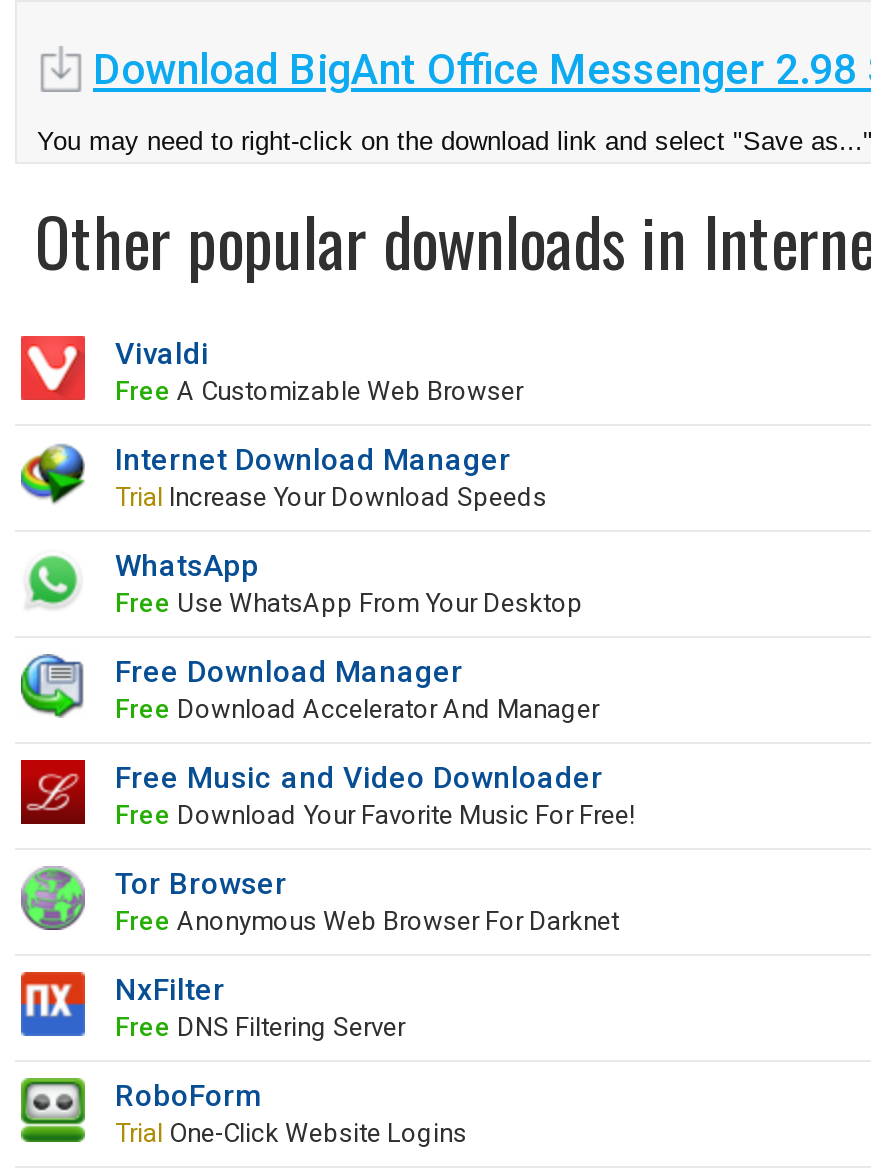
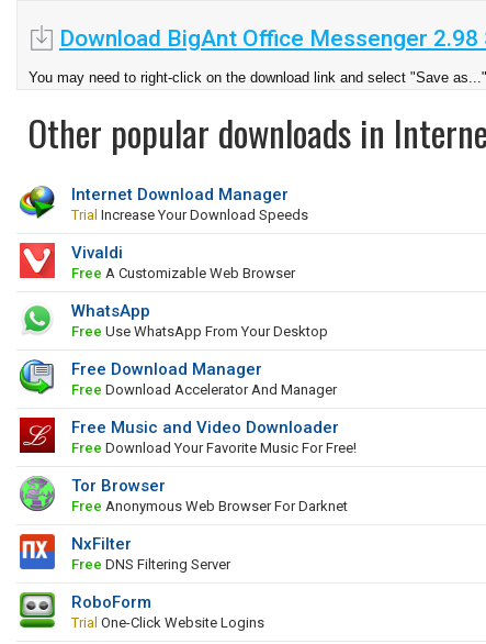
moved down: [image] | Vivaldi | Free A Customizable Web Browser

moved up: Internet Download Manager | Trial Increase Your Download Speeds
